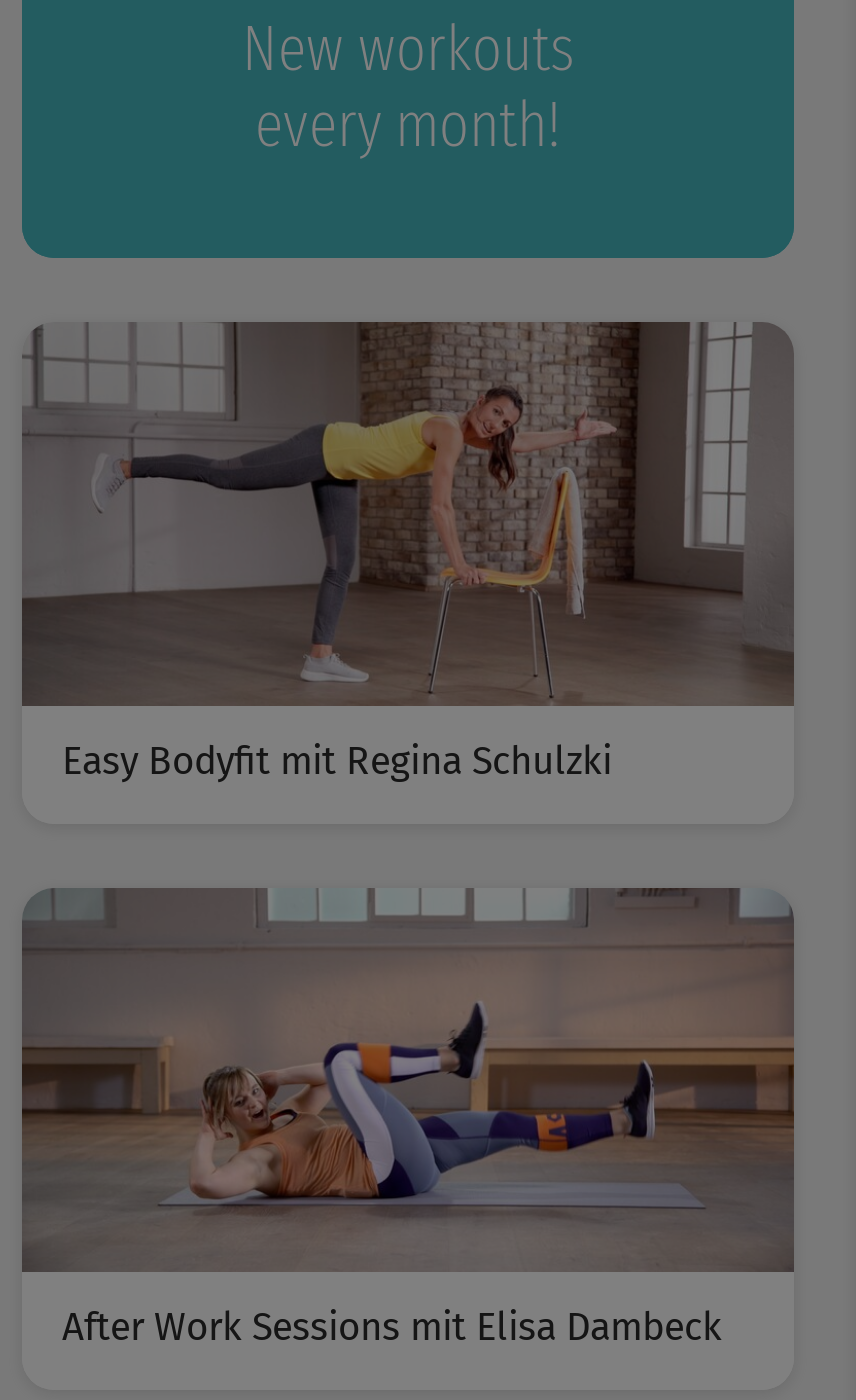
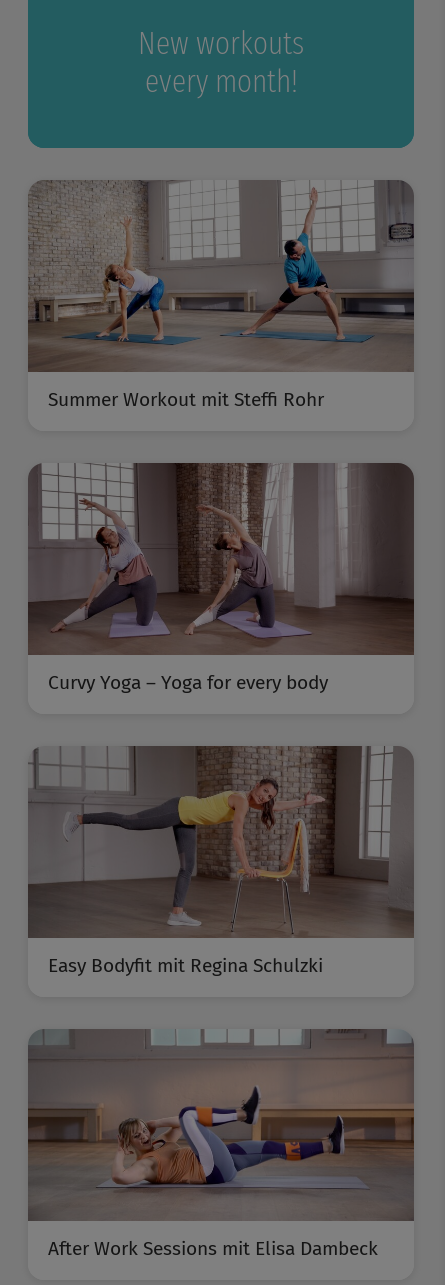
+ [image]
+ Summer Workout mit Steffi Rohr

+ [image]
+ Curvy Yoga – Yoga for every body
